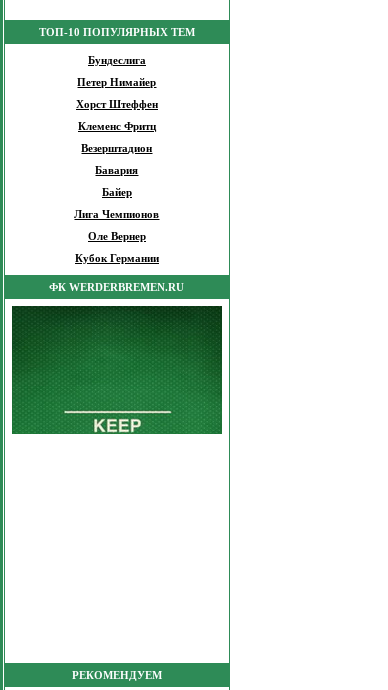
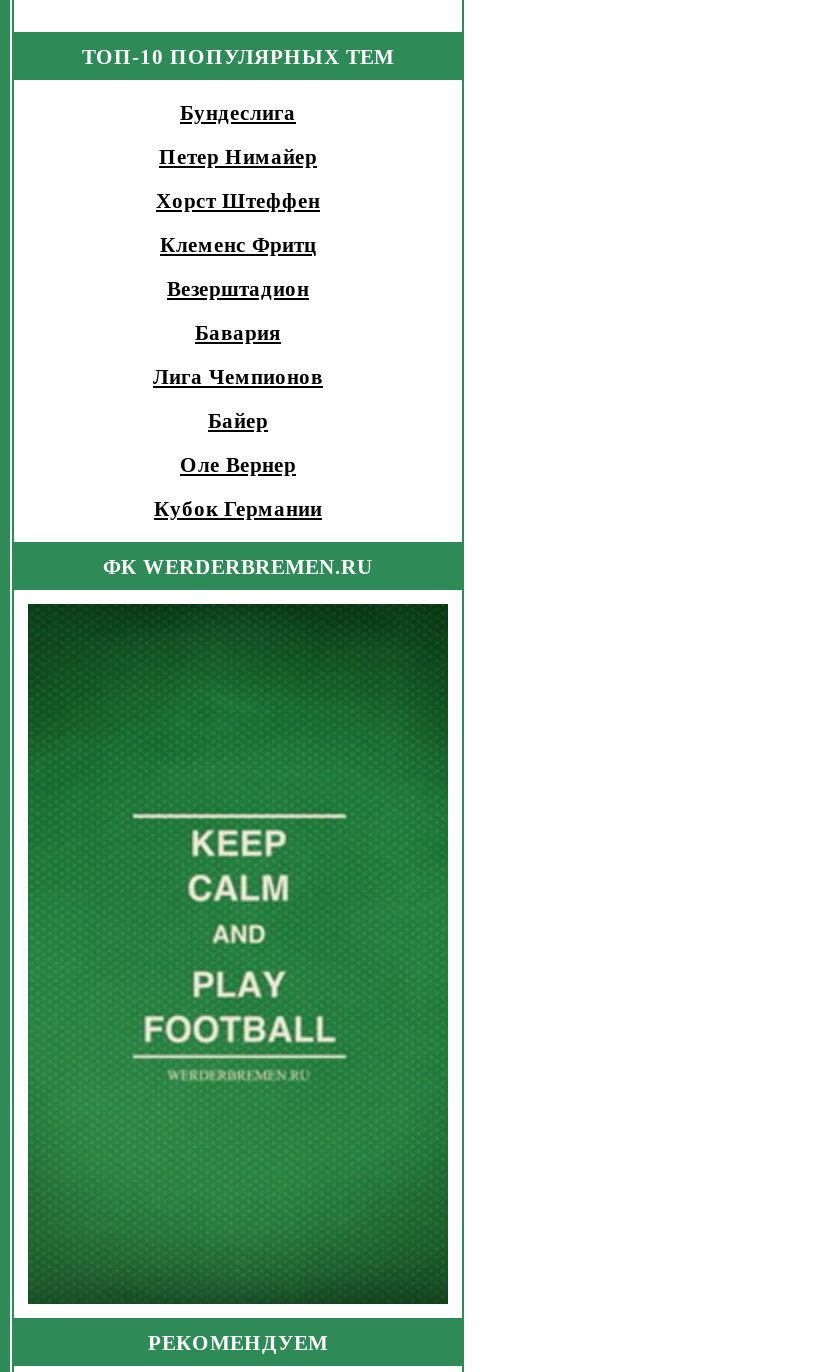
moved down: Байер

moved up: Лига Чемпионов

+ [image]
